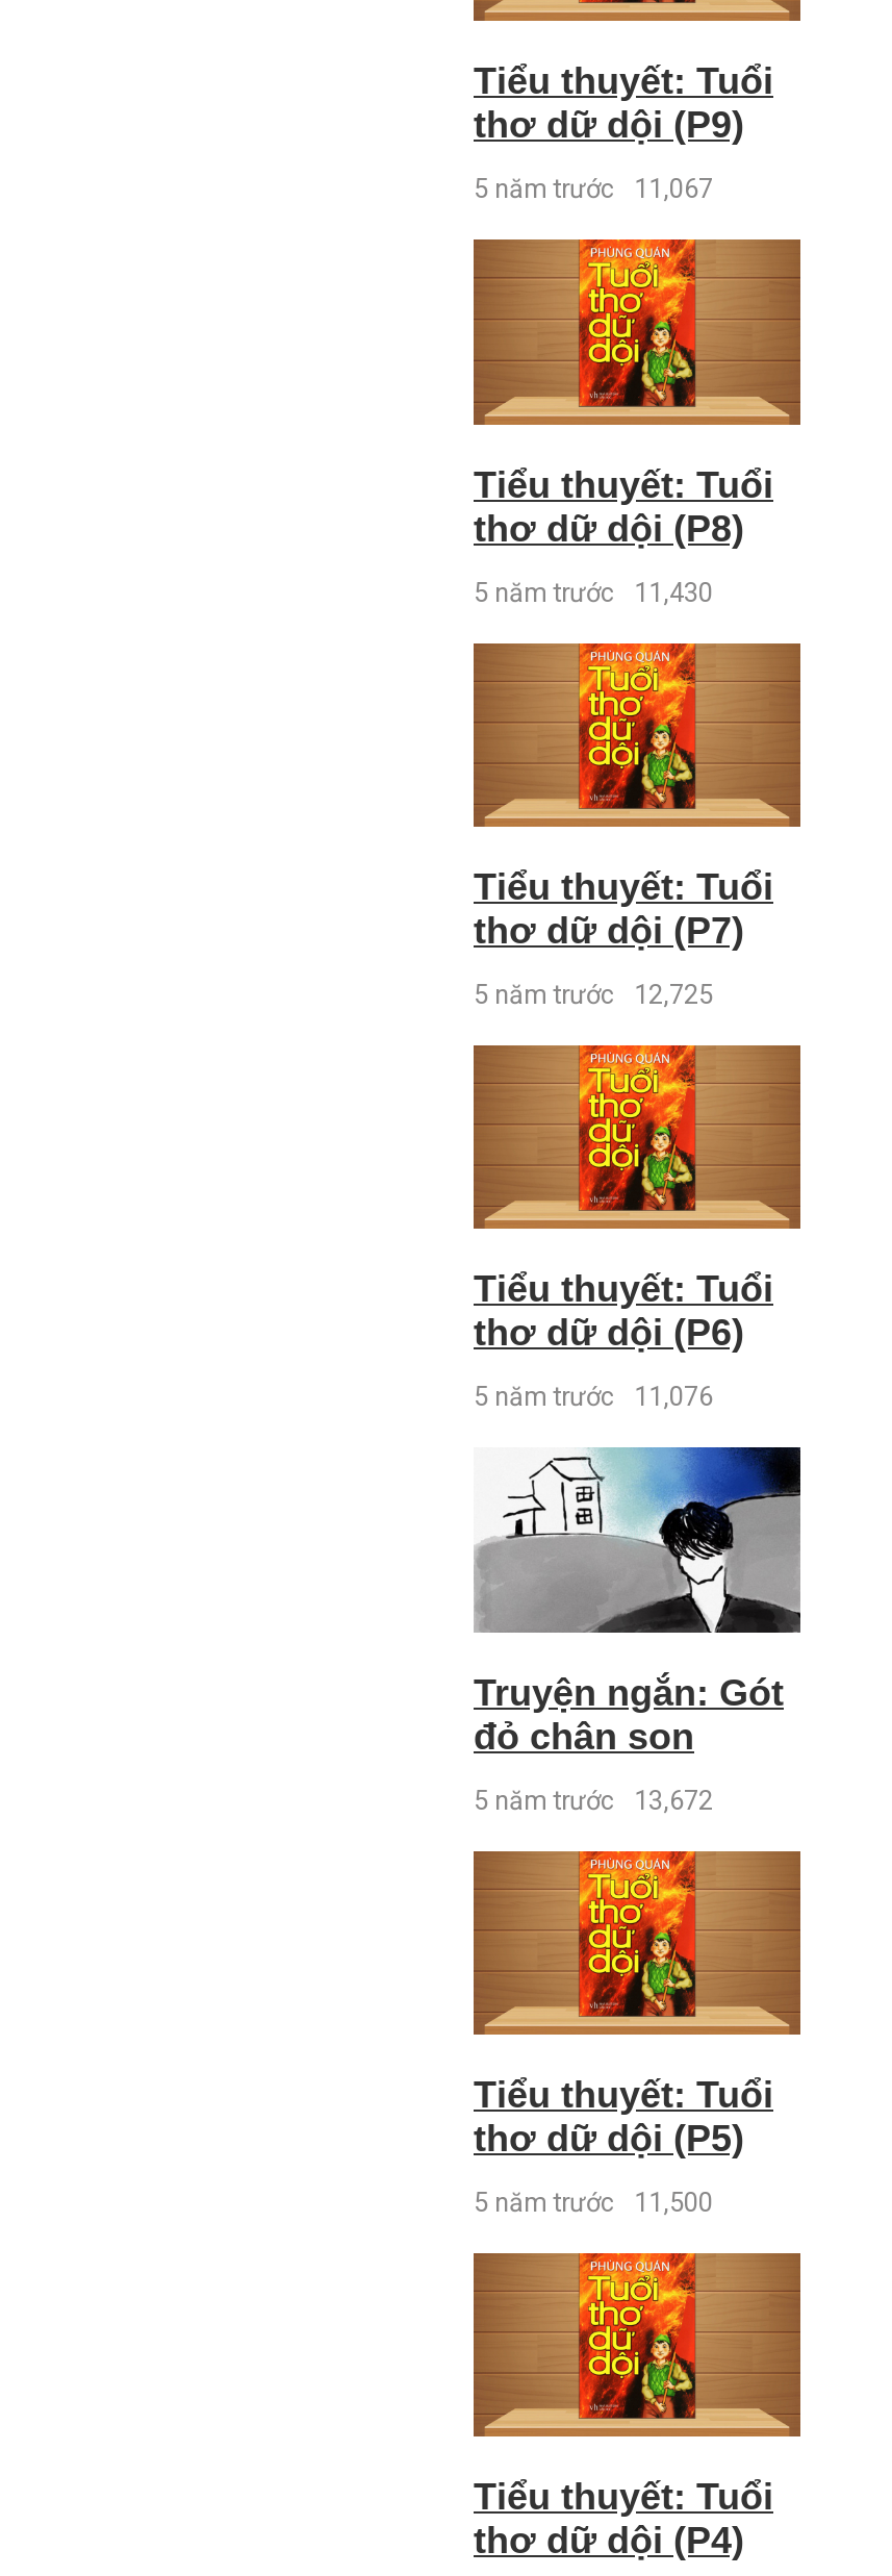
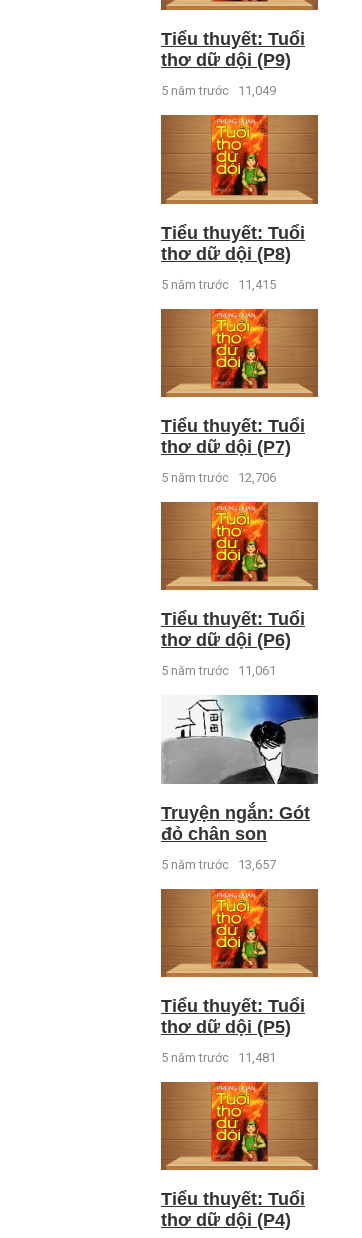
- 5 năm trước 11,067
+ 5 năm trước 11,049

- 5 năm trước 11,430
+ 5 năm trước 11,415

- 5 năm trước 12,725
+ 5 năm trước 12,706

- 5 năm trước 11,076
+ 5 năm trước 11,061

- 5 năm trước 13,672
+ 5 năm trước 13,657

- 5 năm trước 11,500
+ 5 năm trước 11,481
